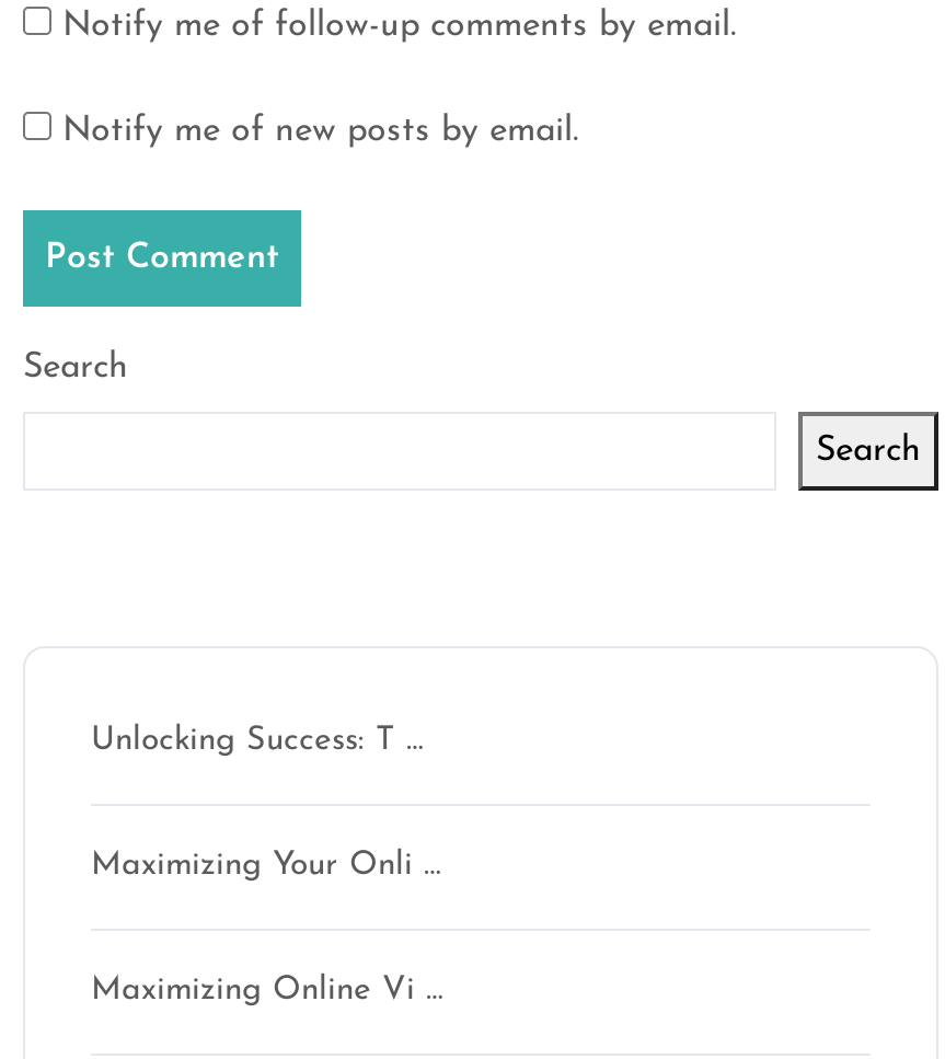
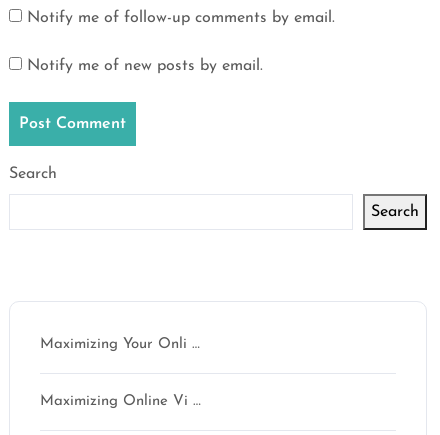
- Unlocking Success: T …
